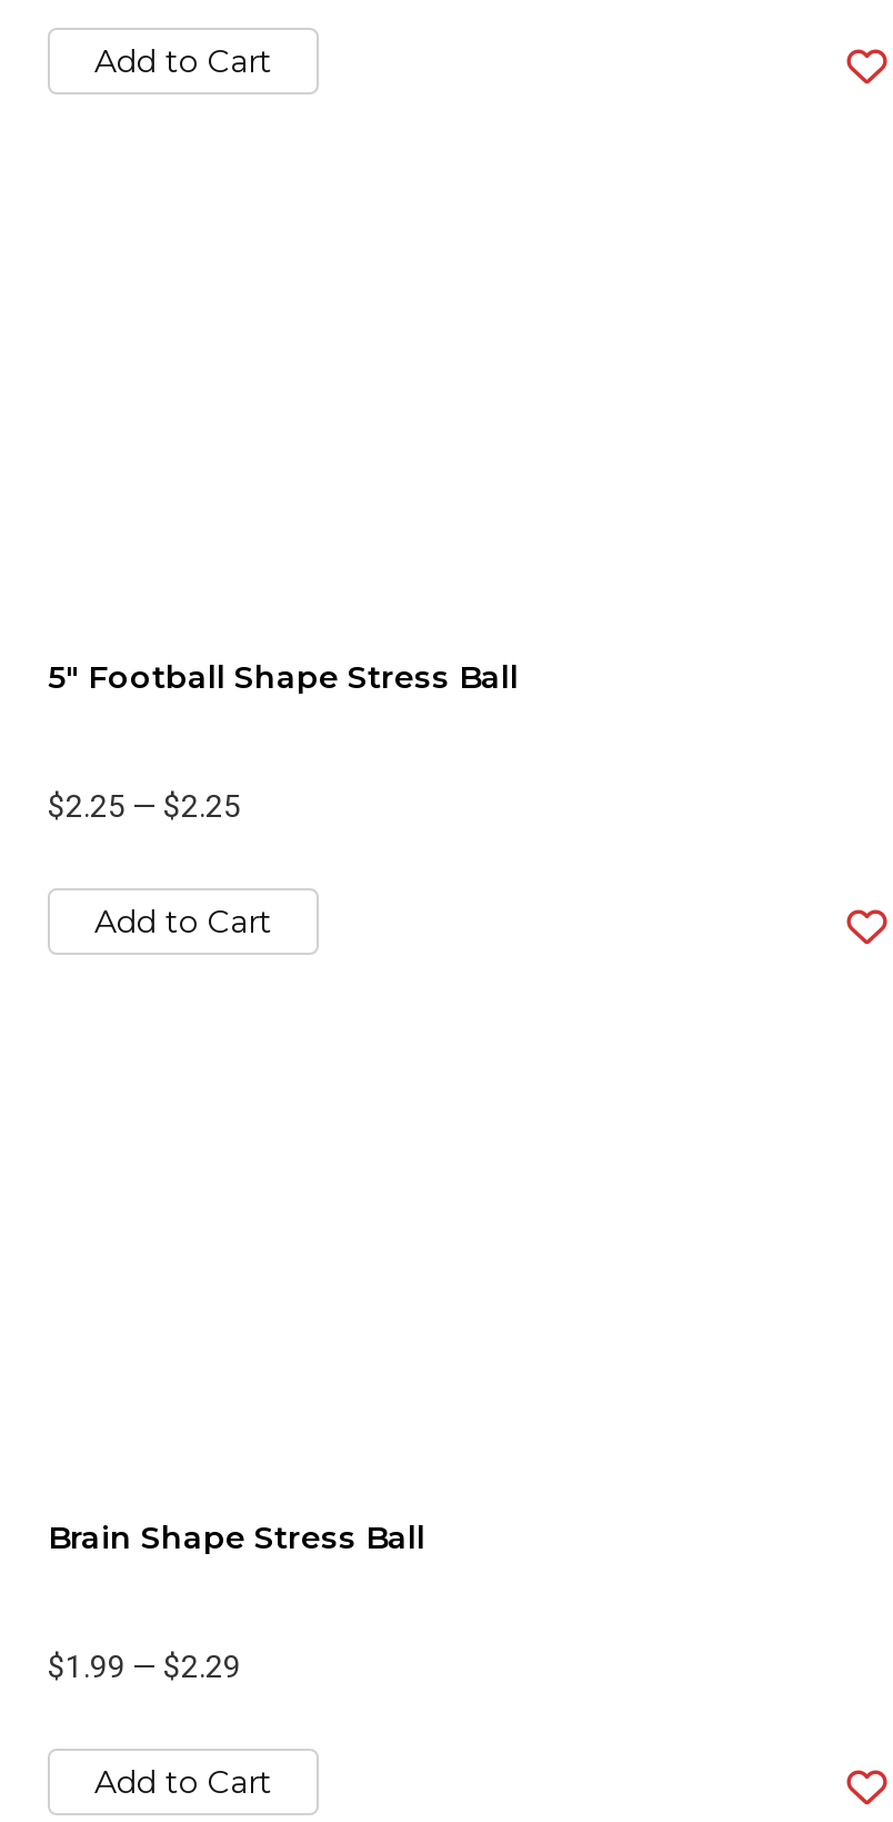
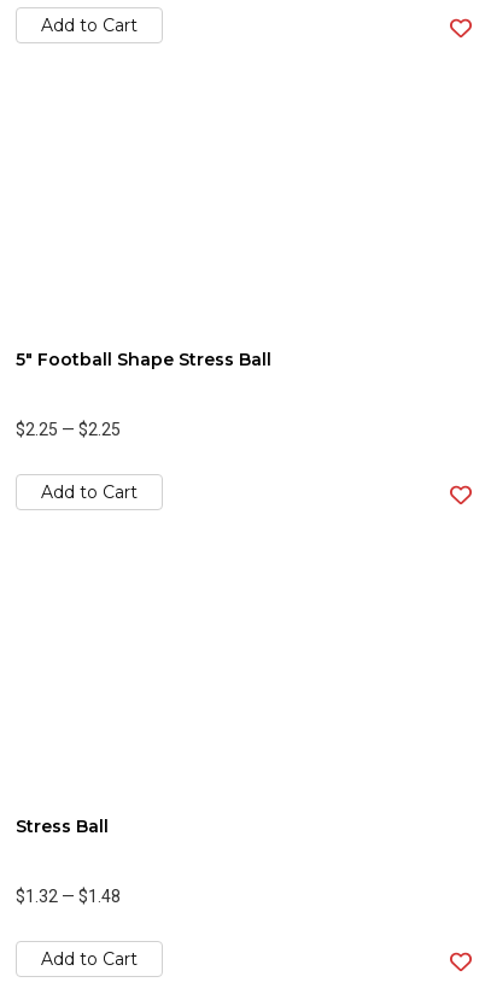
- Brain Shape Stress Ball
+ Stress Ball

- $1.99 — $2.29
+ $1.32 — $1.48
